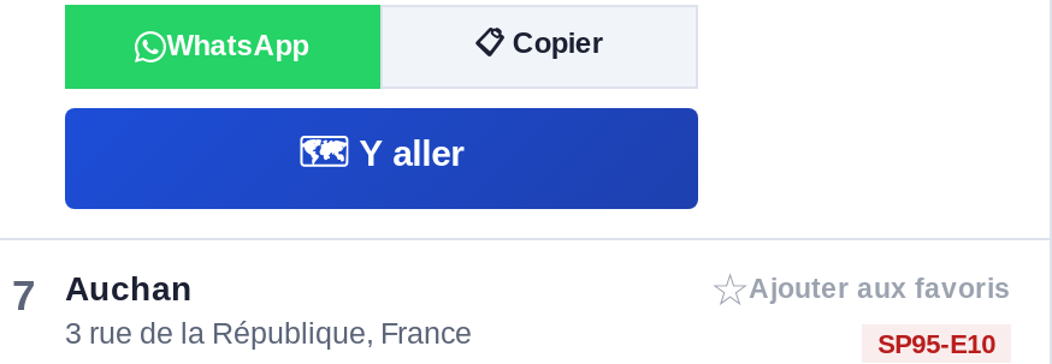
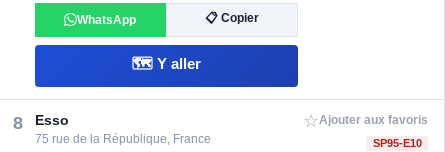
- 7
- Auchan
- 3 rue de la République, France
+ 8
+ Esso
+ 75 rue de la République, France
